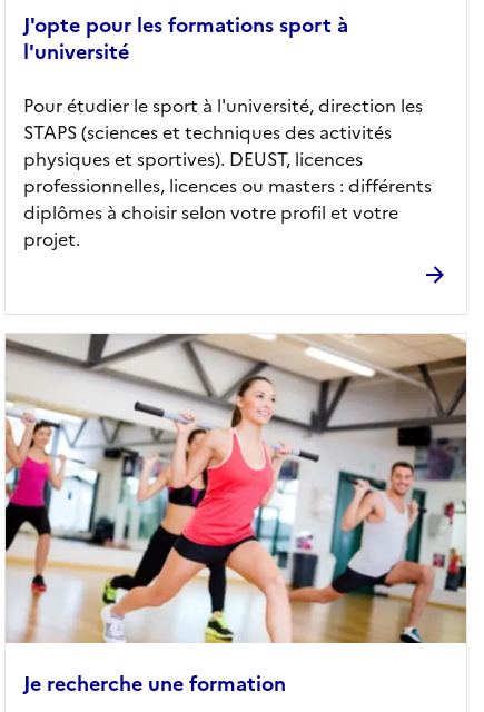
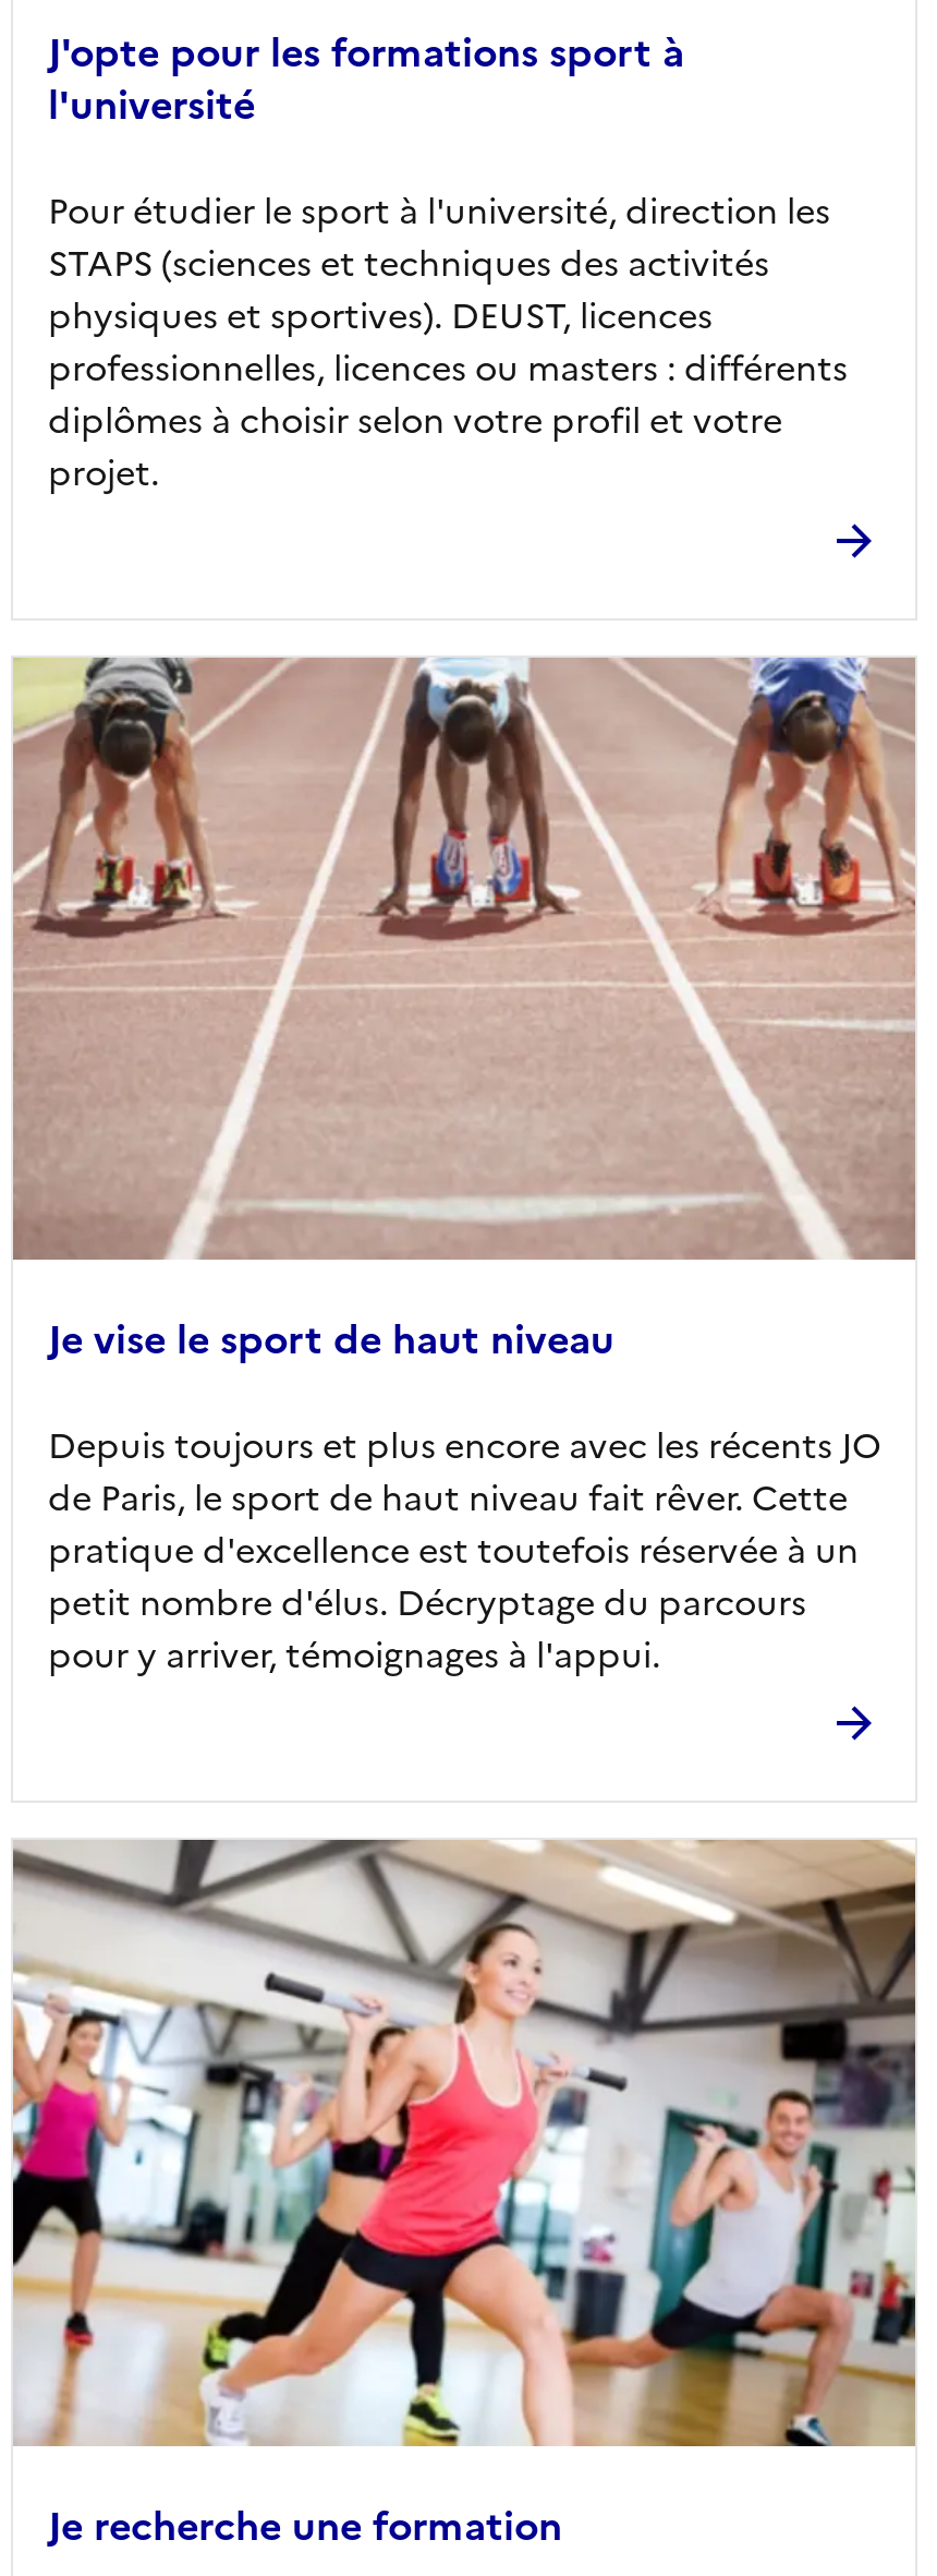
+ [image]
+ Je vise le sport de haut niveau
+ Depuis toujours et plus encore avec les récents JO
+ de Paris, le sport de haut niveau fait rêver. Cette
+ pratique d'excellence est toutefois réservée à un
+ petit nombre d'élus. Décryptage du parcours
+ pour y arriver, témoignages à l'appui.
